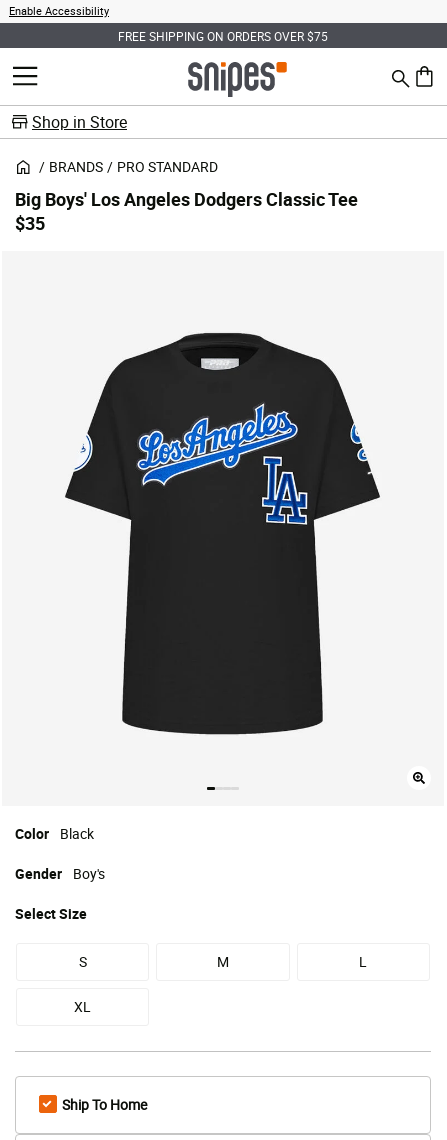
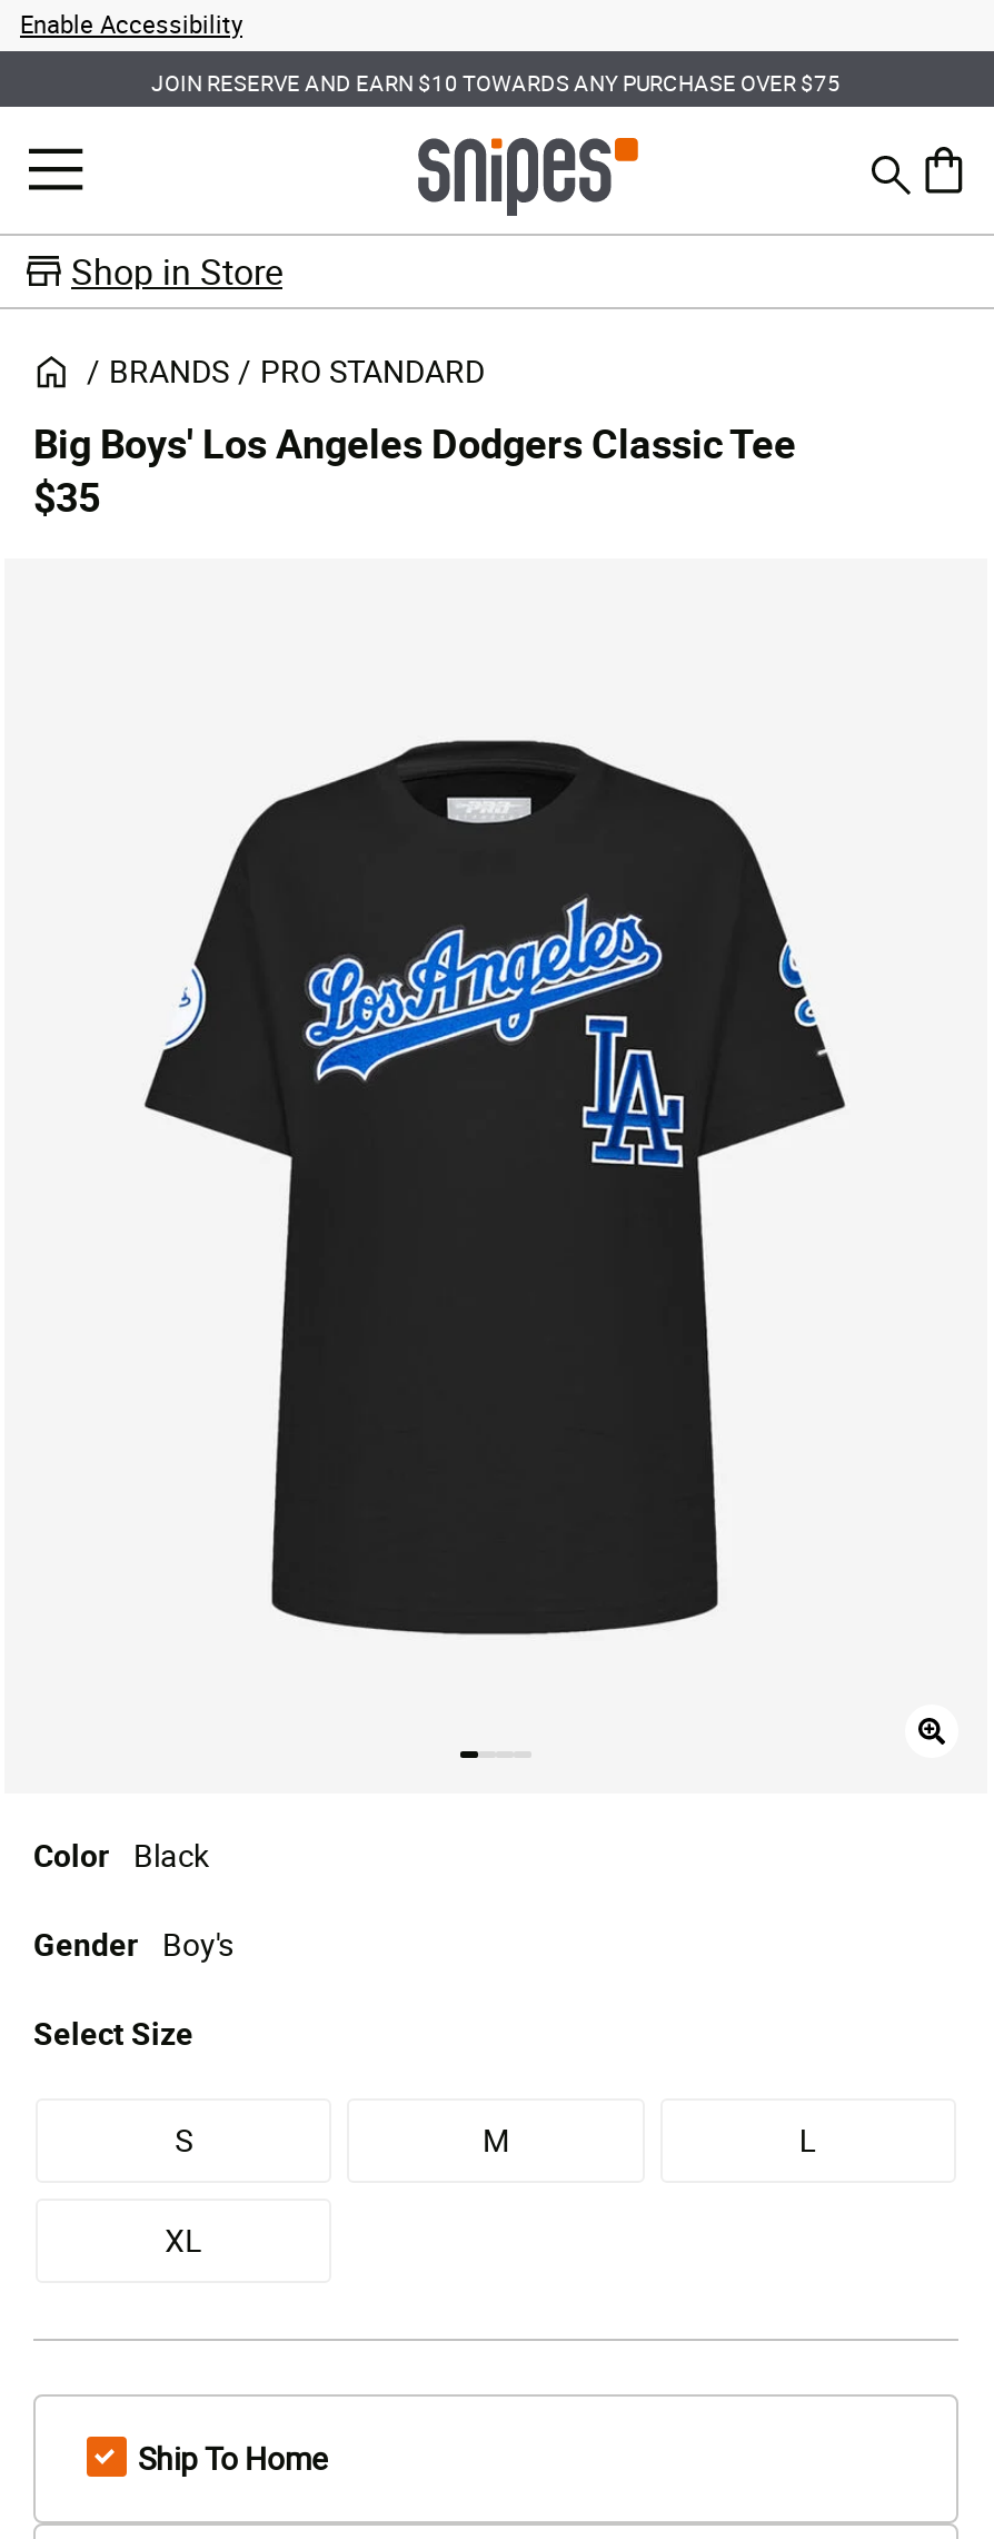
- FREE SHIPPING ON ORDERS OVER $75
+ JOIN RESERVE AND EARN $10 TOWARDS ANY PURCHASE OVER $75
